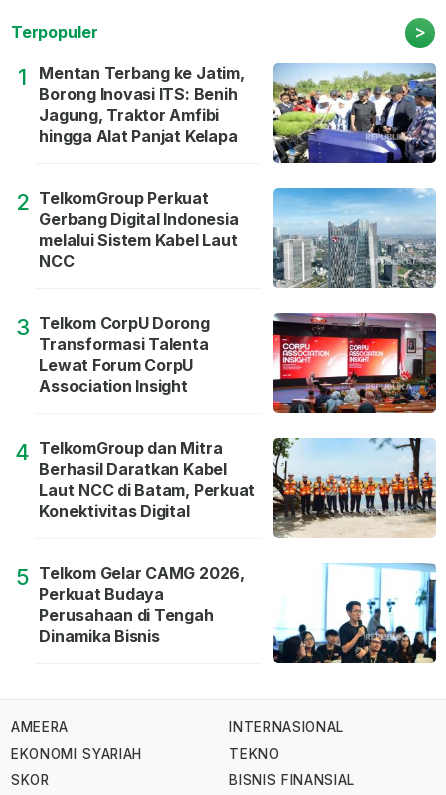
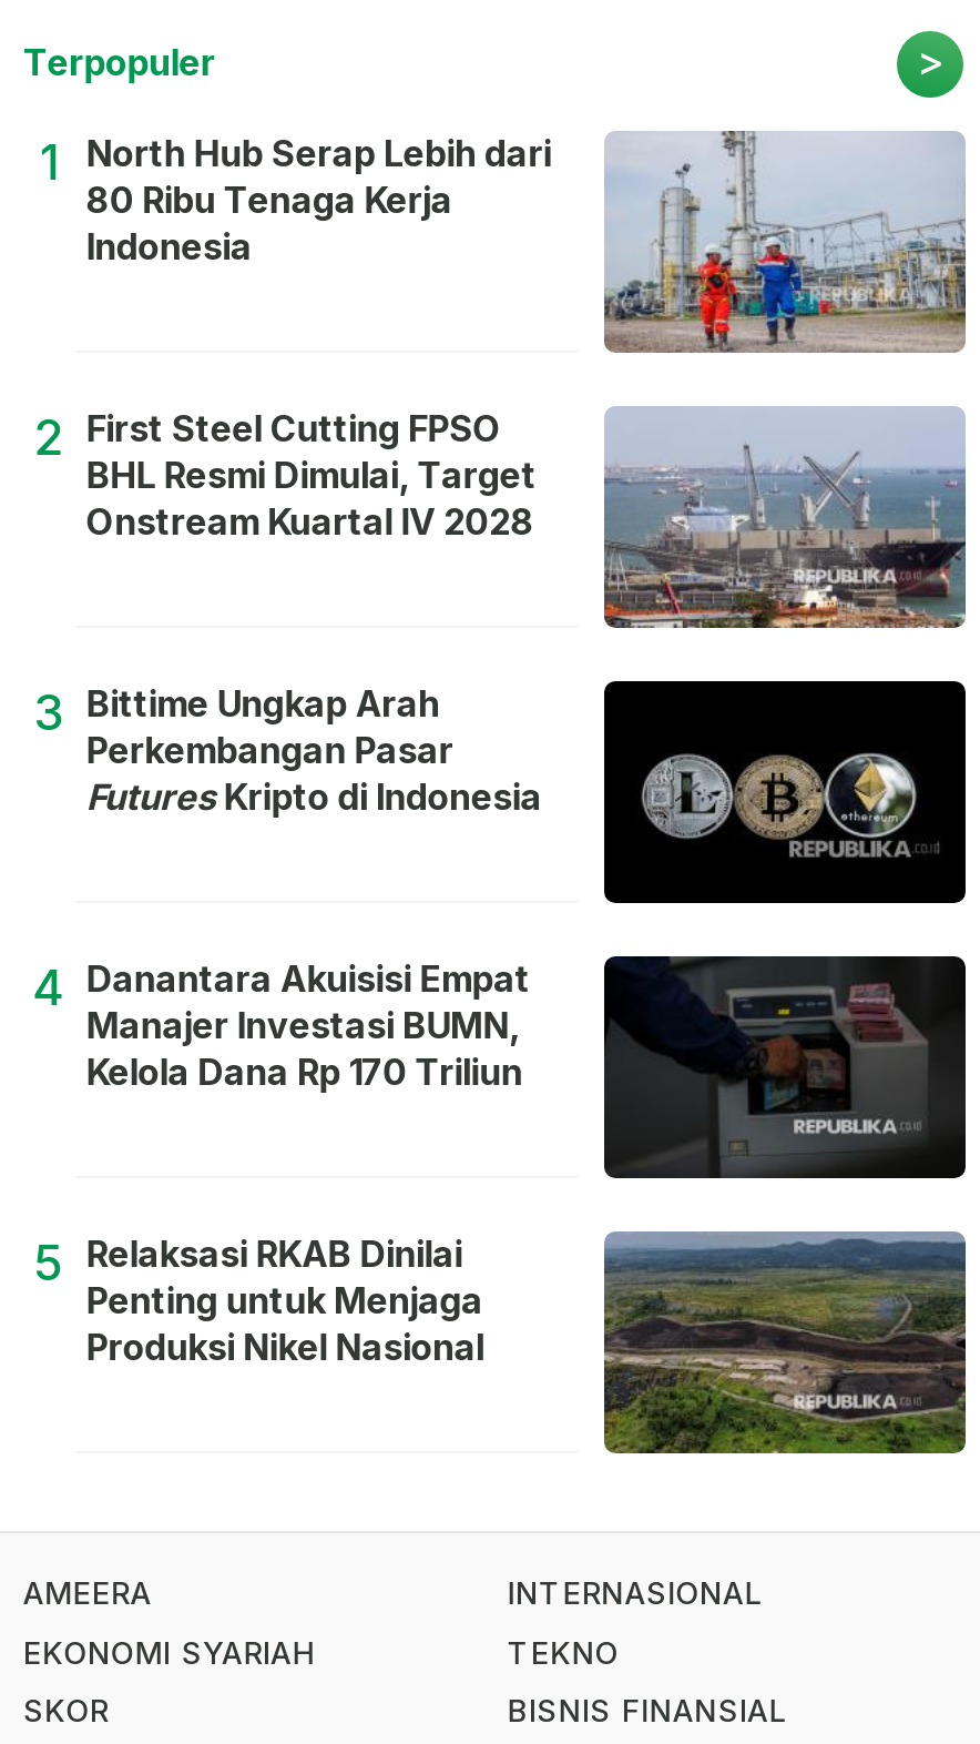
- [image]
- Mentan Terbang ke Jatim,
- Borong Inovasi ITS: Benih
- Jagung, Traktor Amfibi
- hingga Alat Panjat Kelapa
+ [image]
+ North Hub Serap Lebih dari
+ 80 Ribu Tenaga Kerja
+ Indonesia

- [image]
- 2 TelkomGroup Perkuat
- Gerbang Digital Indonesia
- melalui Sistem Kabel Laut
- NCC
+ [image]
+ 2 First Steel Cutting FPSO
+ BHL Resmi Dimulai, Target
+ Onstream Kuartal IV 2028

- 3 Telkom CorpU Dorong
- Transformasi Talenta
- Lewat Forum CorpU
- Association Insight
+ 3 Bittime Ungkap Arah
+ Perkembangan Pasar
+ Futures Kripto di Indonesia

- [image]
+ [image]

- [image]
- 4 TelkomGroup dan Mitra
- Berhasil Daratkan Kabel
- Laut NCC di Batam, Perkuat
- Konektivitas Digital
+ [image]
+ 4 Danantara Akuisisi Empat
+ Manajer Investasi BUMN,
+ Kelola Dana Rp 170 Triliun

- 5 Telkom Gelar CAMG 2026,
- Perkuat Budaya
- Perusahaan di Tengah
- Dinamika Bisnis
+ 5 Relaksasi RKAB Dinilai
+ Penting untuk Menjaga
+ Produksi Nikel Nasional

- [image]
+ [image]
